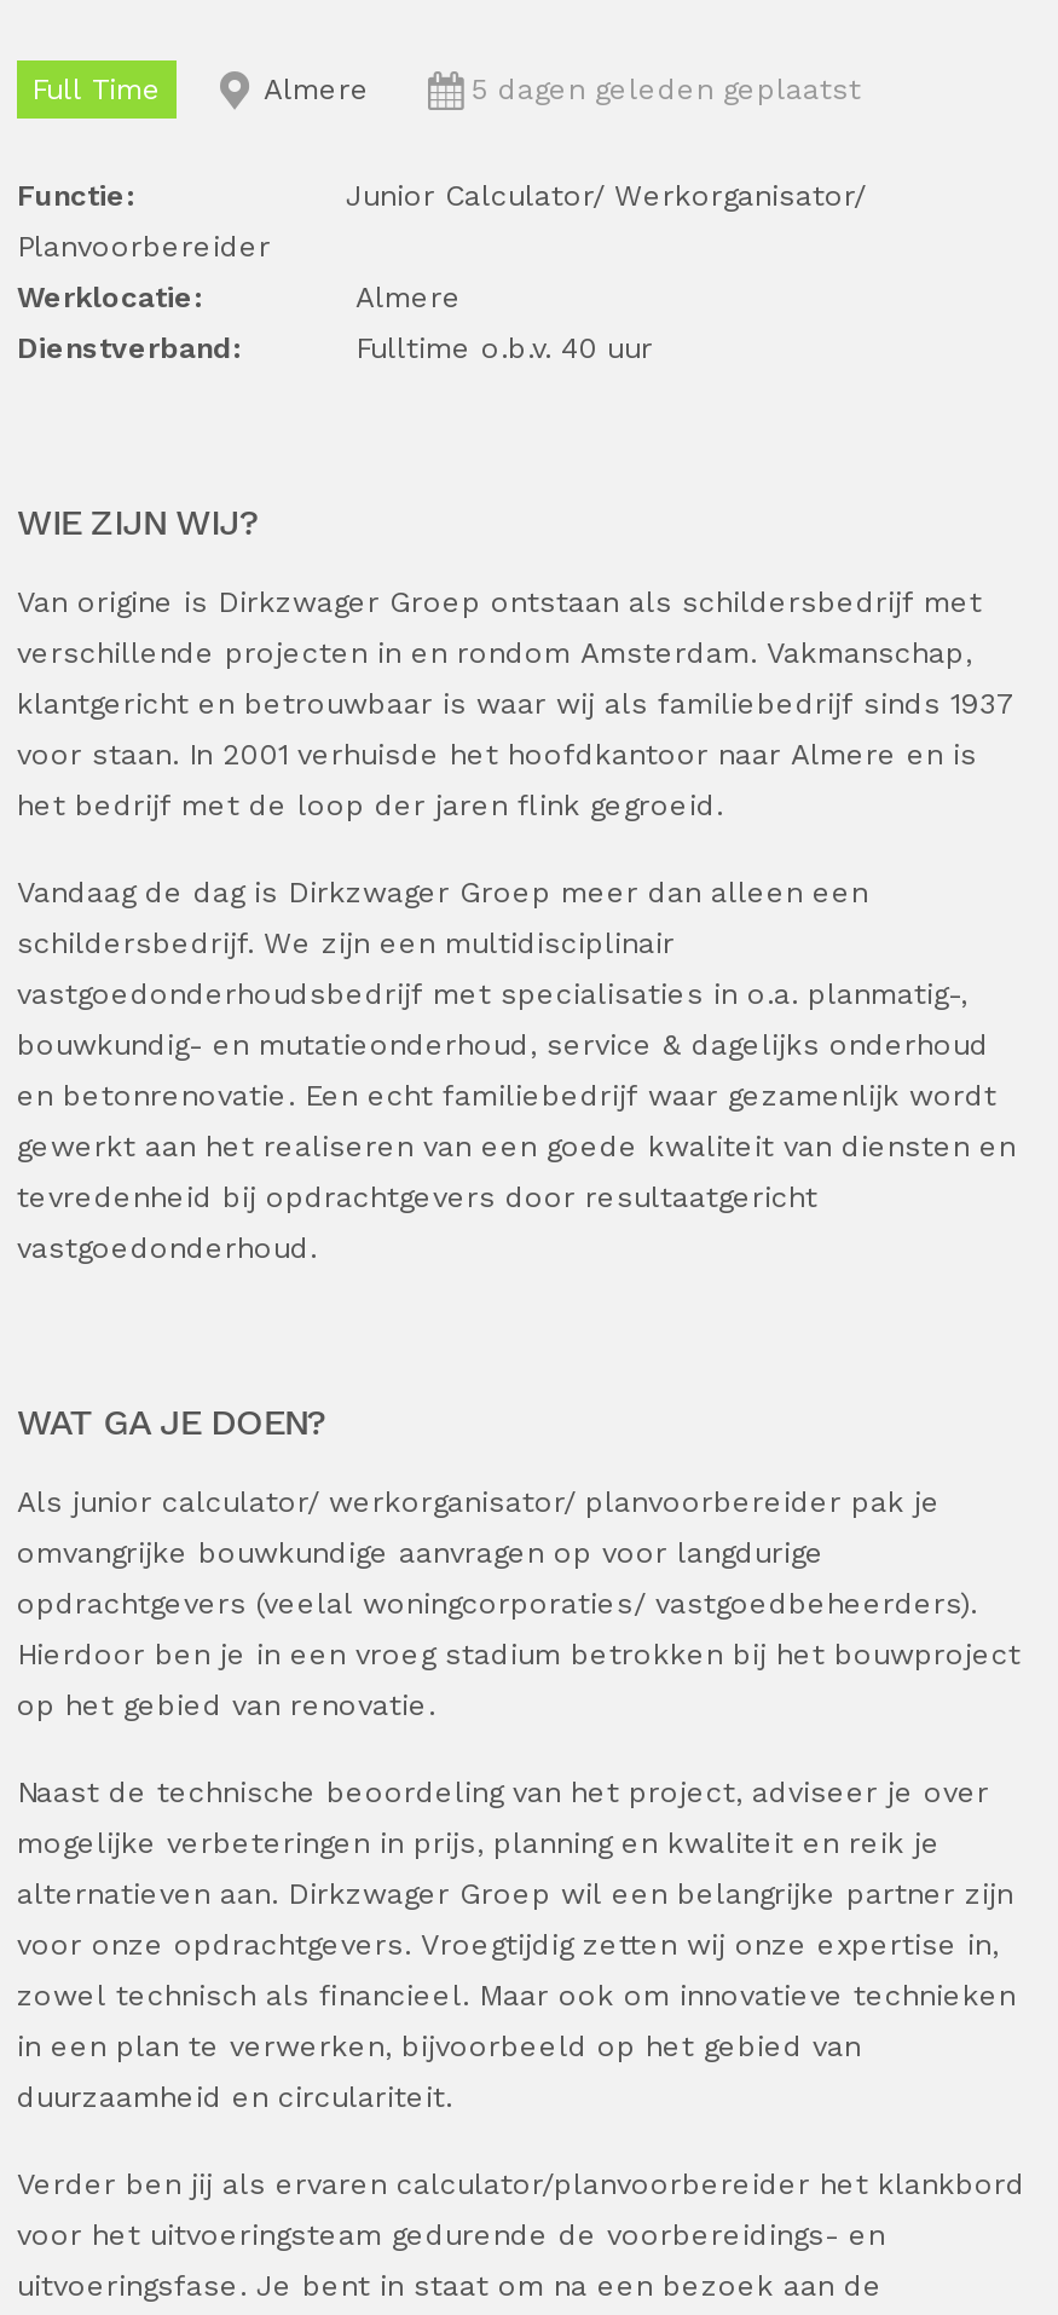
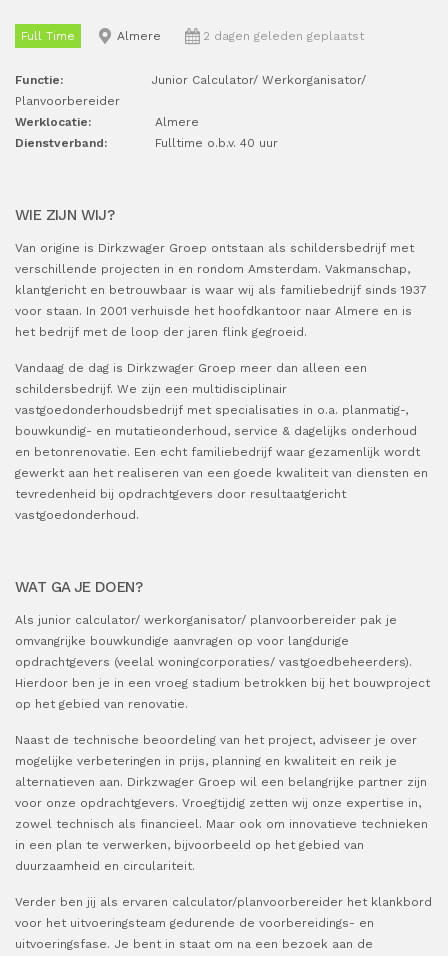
- 5 dagen geleden geplaatst
+ 2 dagen geleden geplaatst
